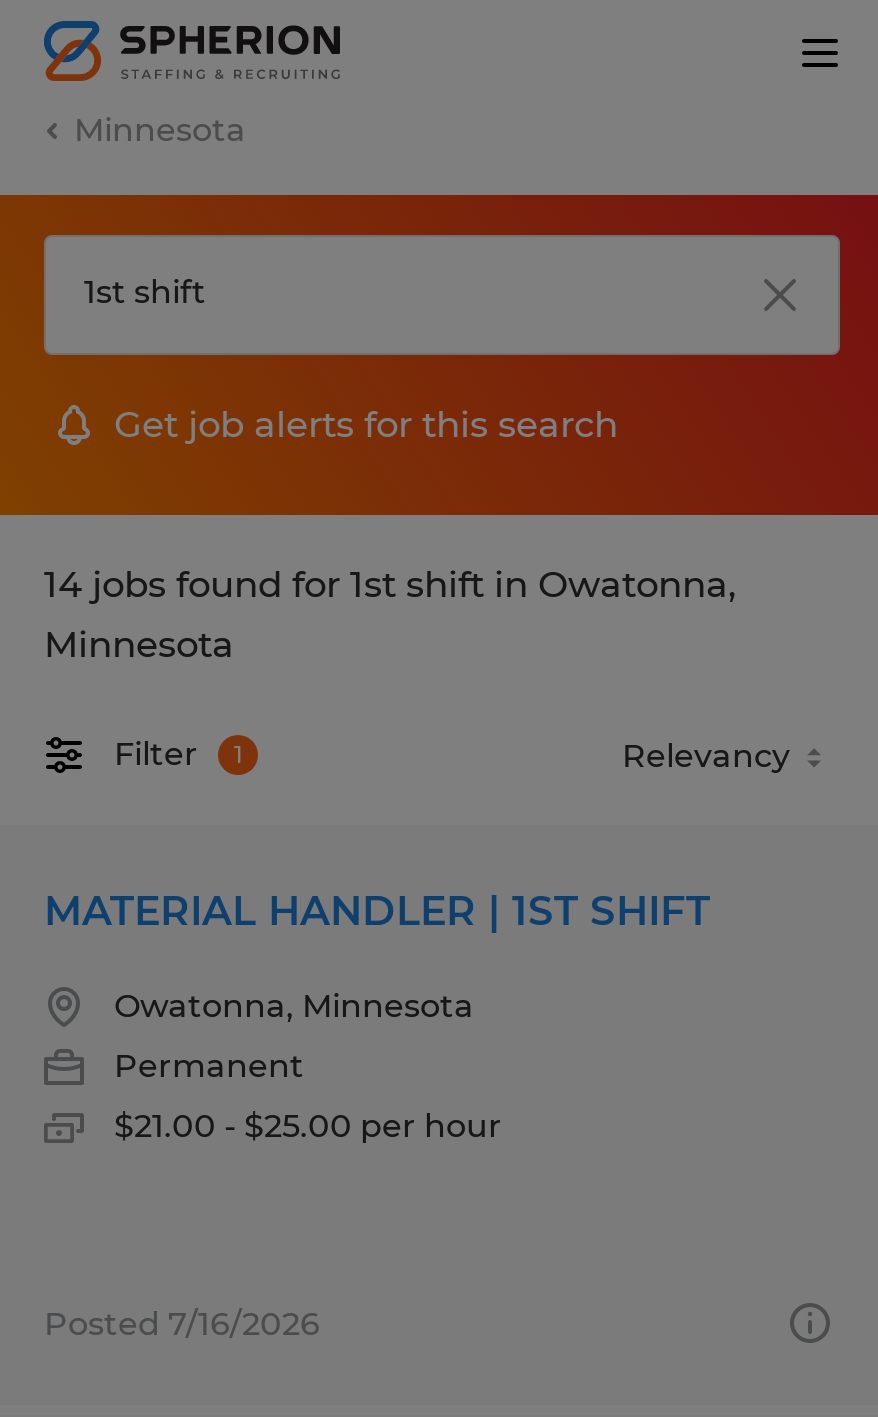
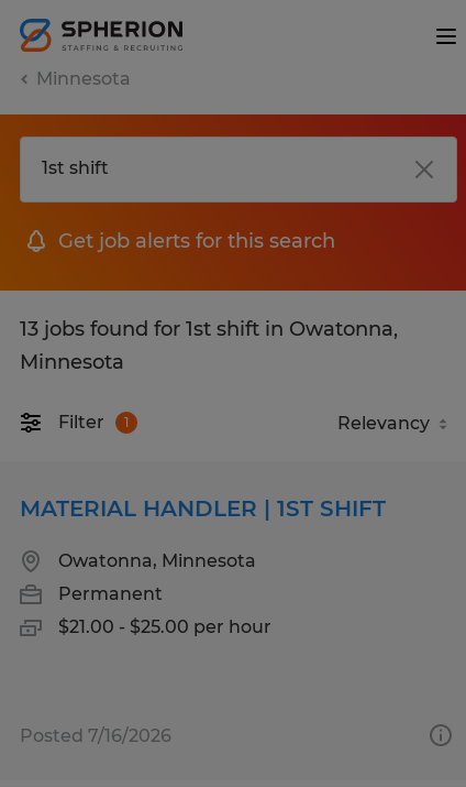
- 14 jobs found for 1st shift in Owatonna,
+ 13 jobs found for 1st shift in Owatonna,
